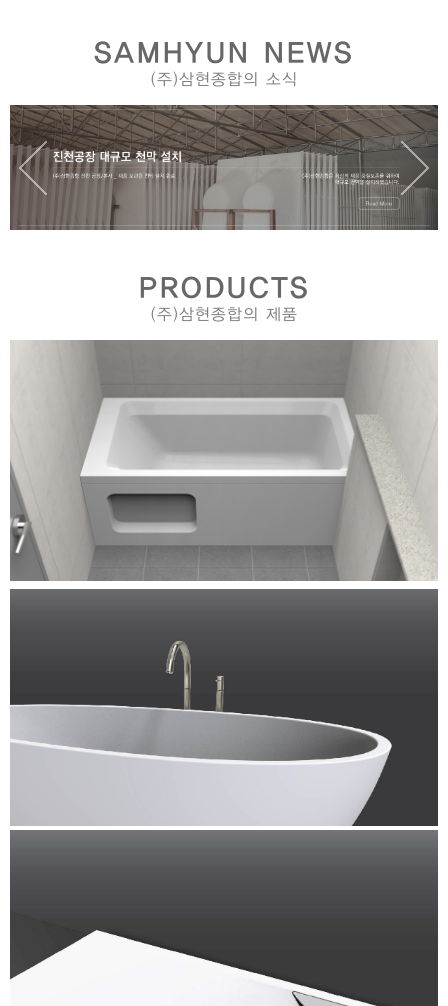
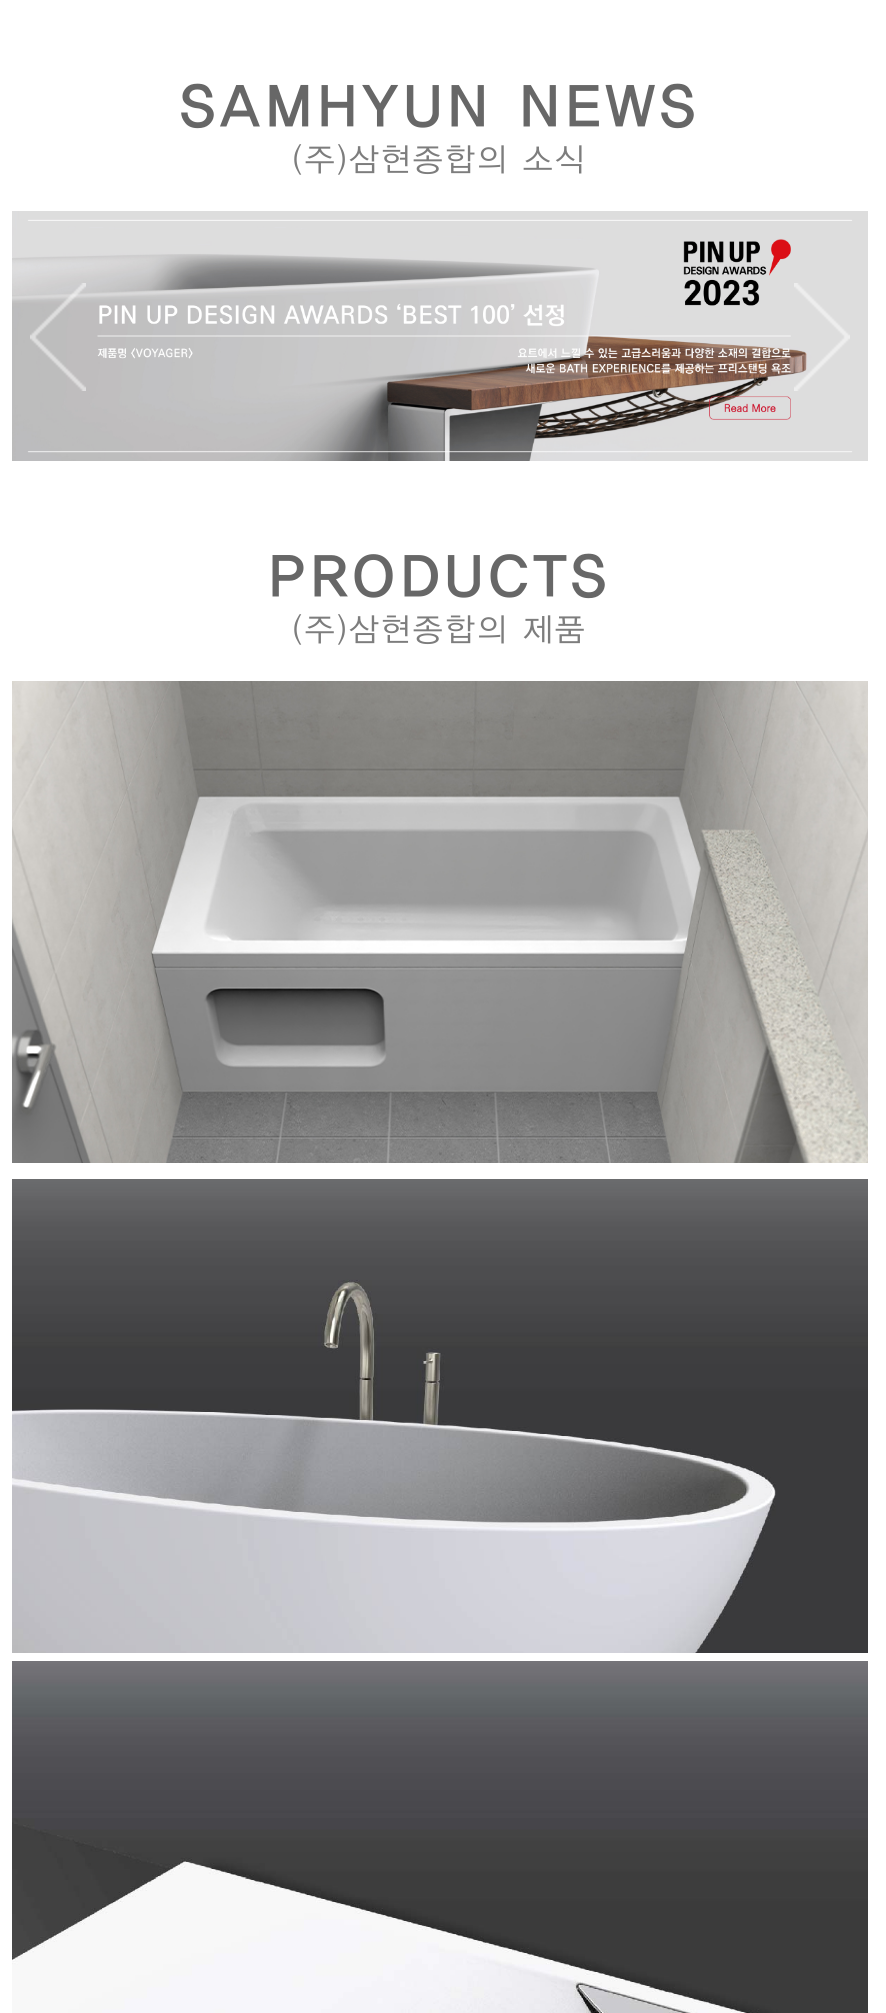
- [image]
+ [image]
